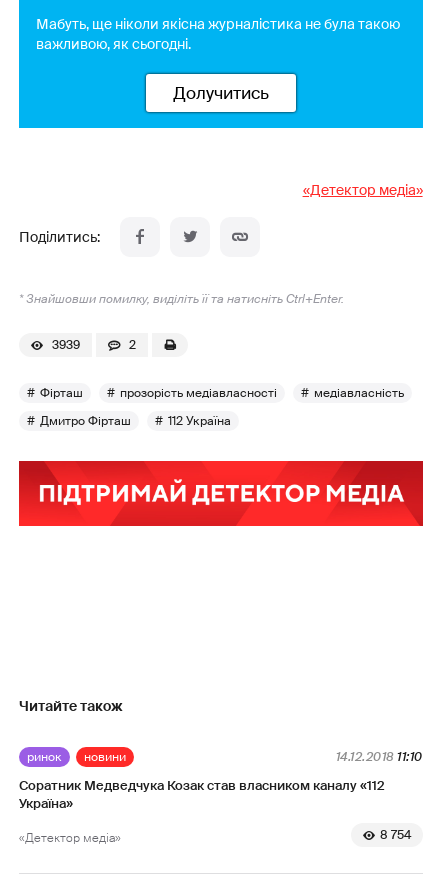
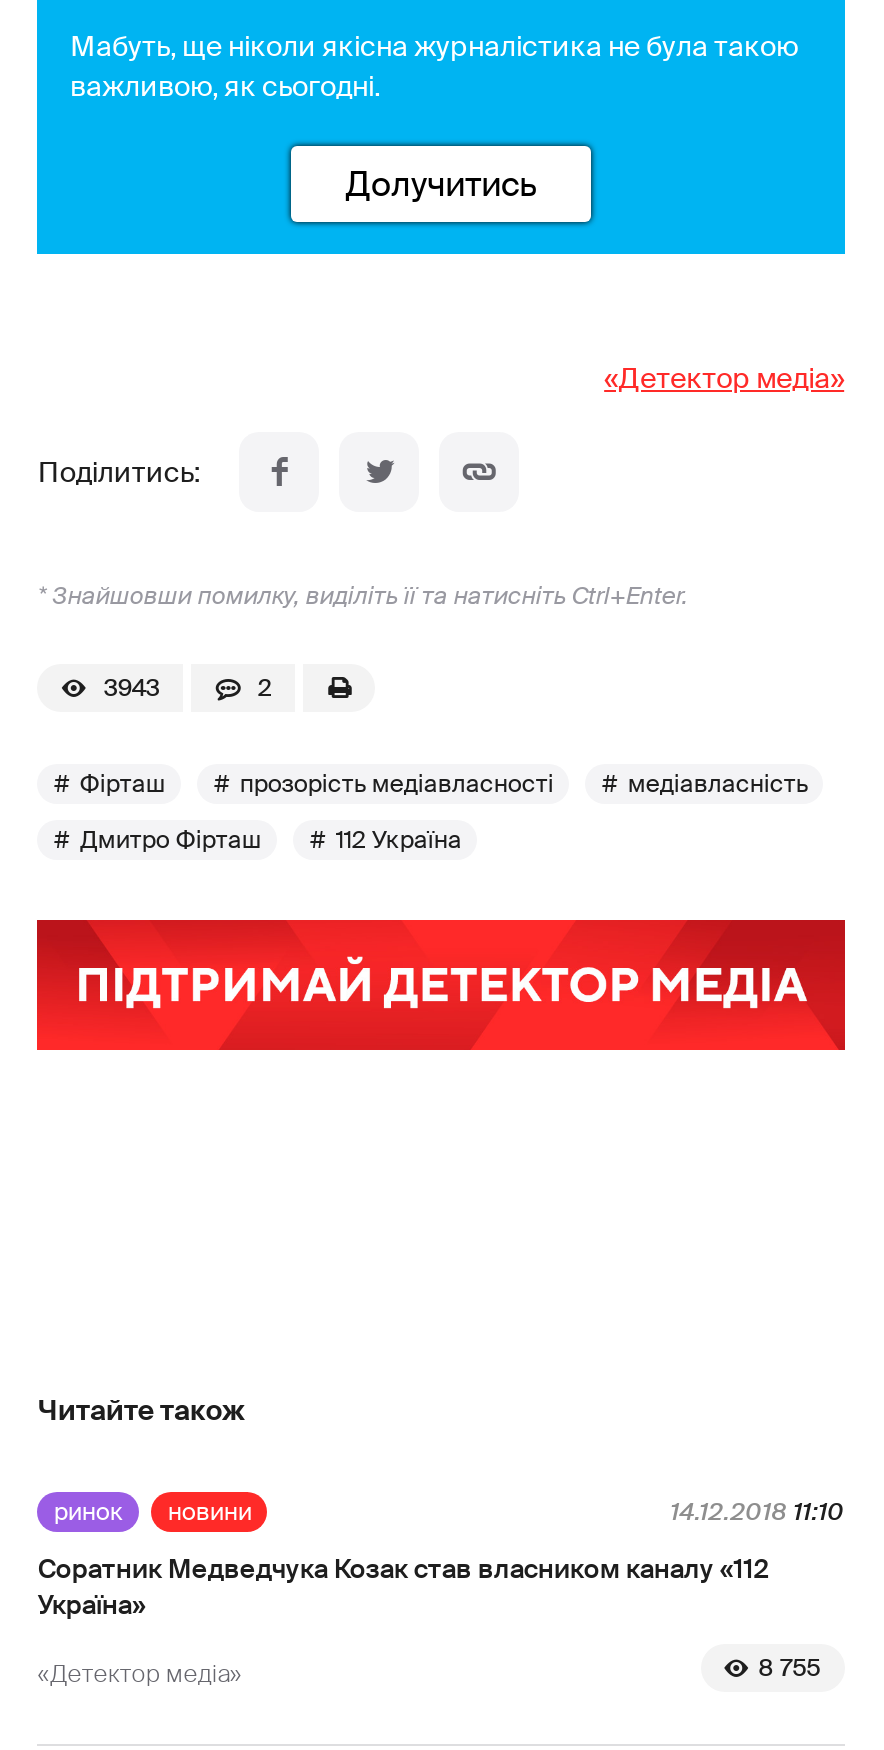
- 3939
+ 3943

- 8 754
+ 8 755
